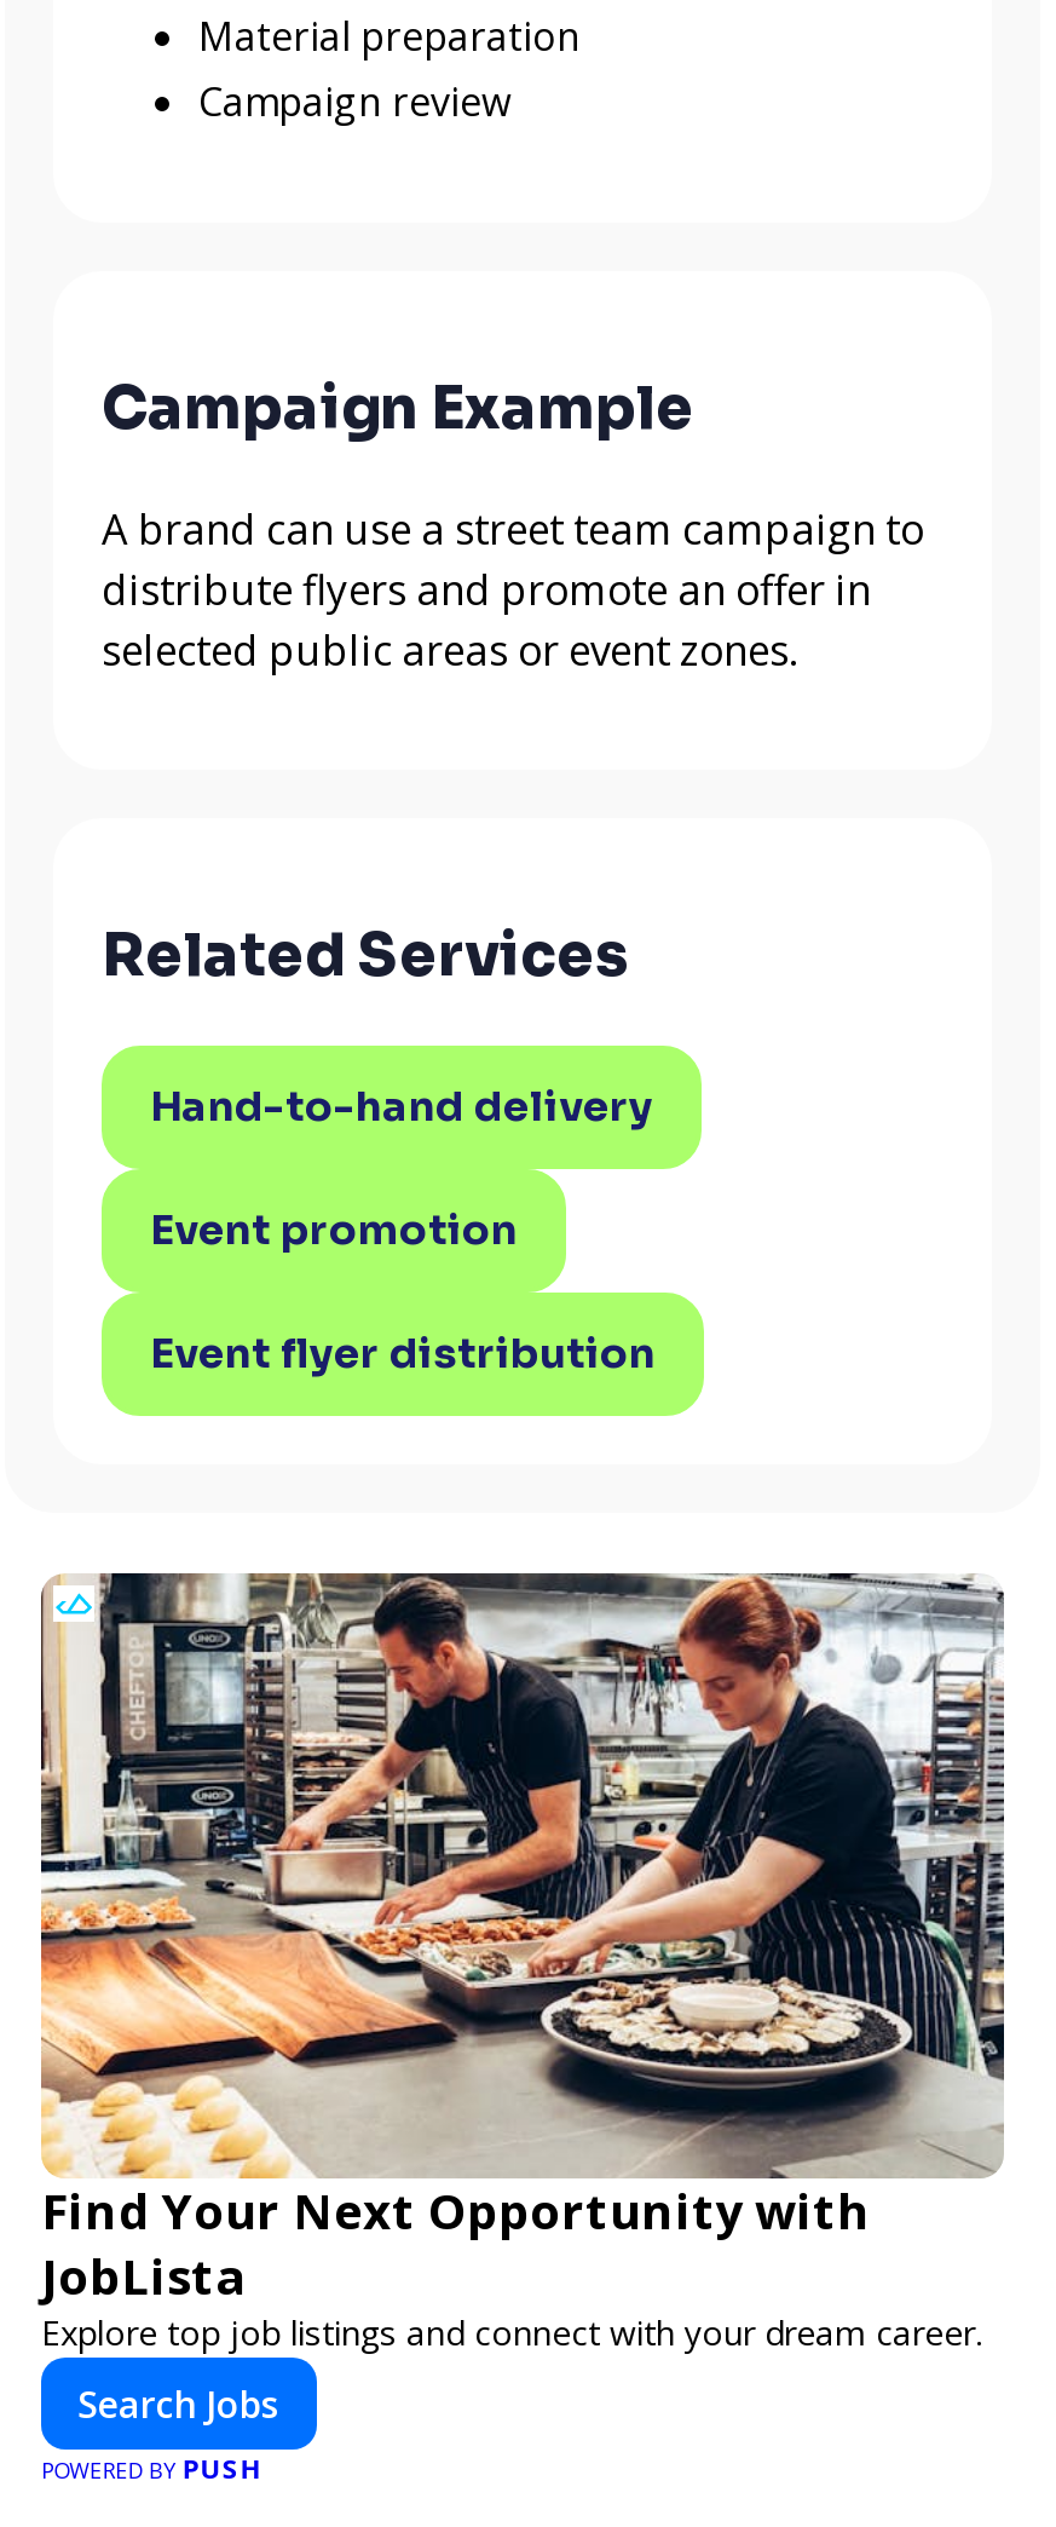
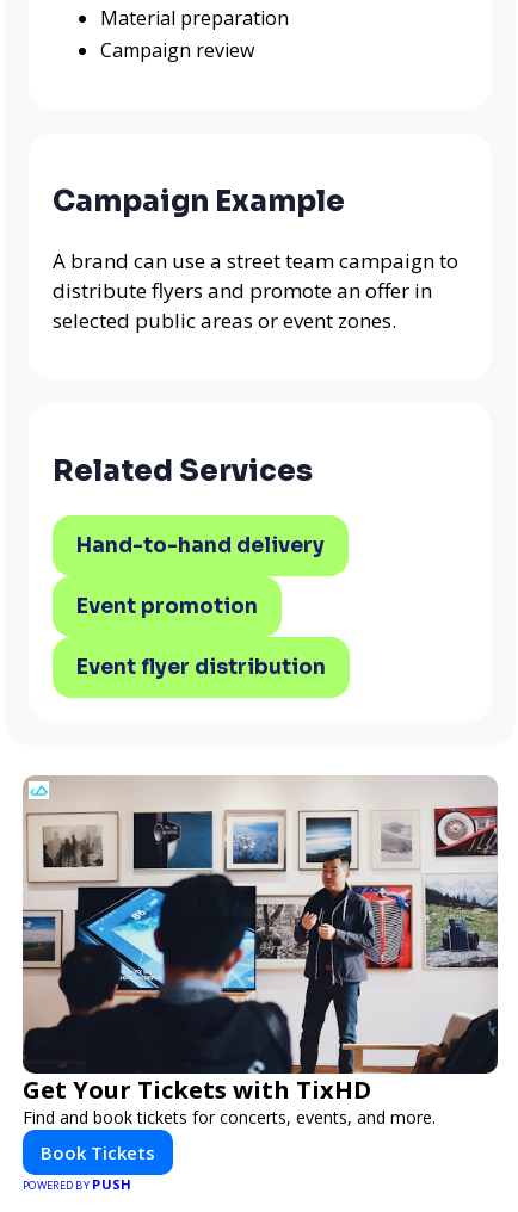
- [image]
- Find Your Next Opportunity with
- JobLista
- Explore top job listings and connect with your dream career.
+ [image]
+ Get Your Tickets with TixHD
+ Find and book tickets for concerts, events, and more.

- Search Jobs
+ Book Tickets
